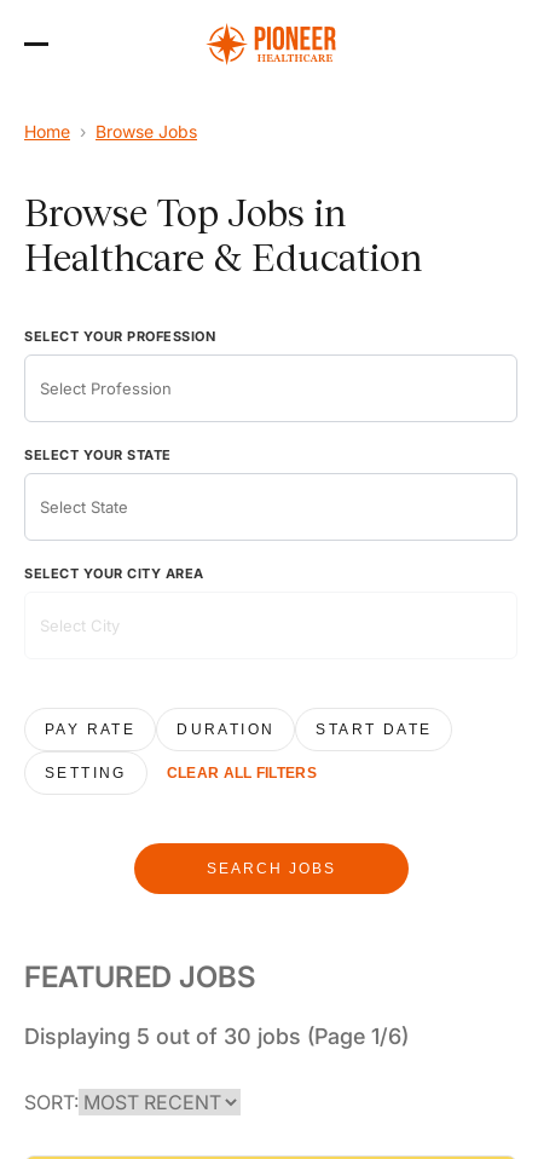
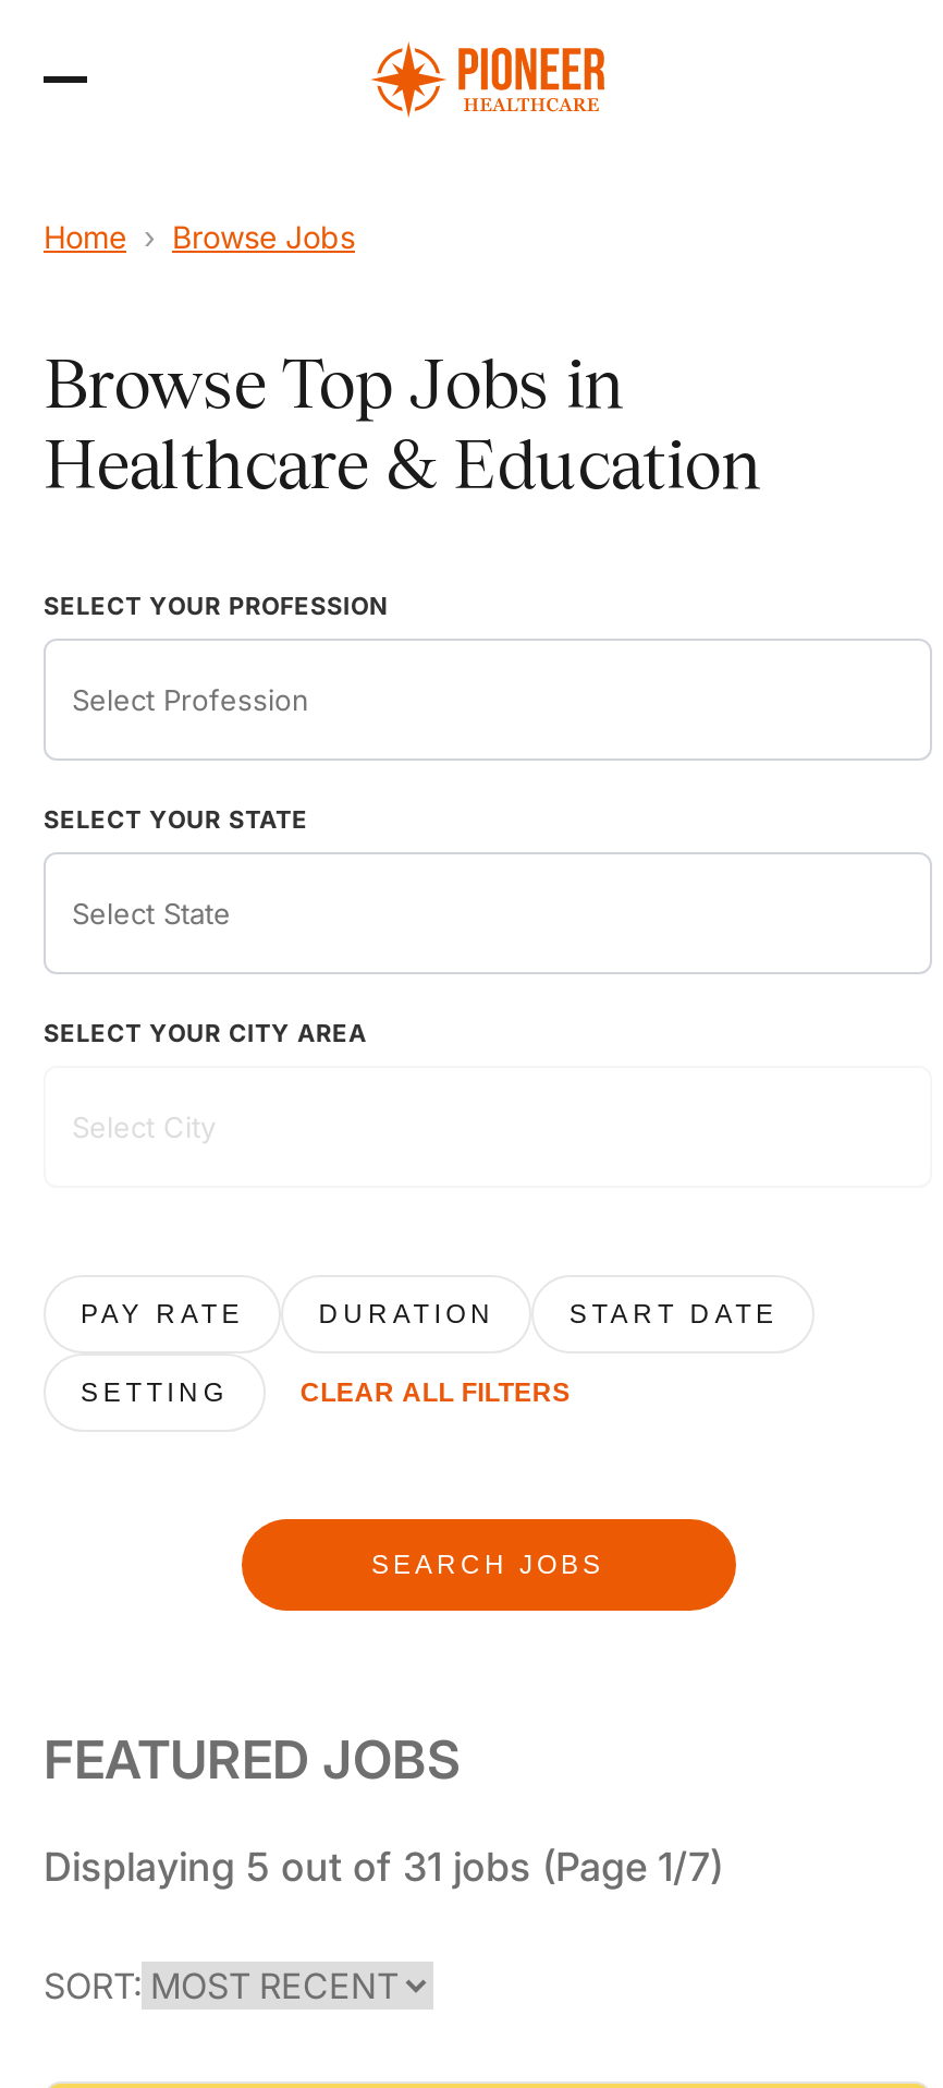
- Displaying 5 out of 30 jobs (Page 1/6)
+ Displaying 5 out of 31 jobs (Page 1/7)
